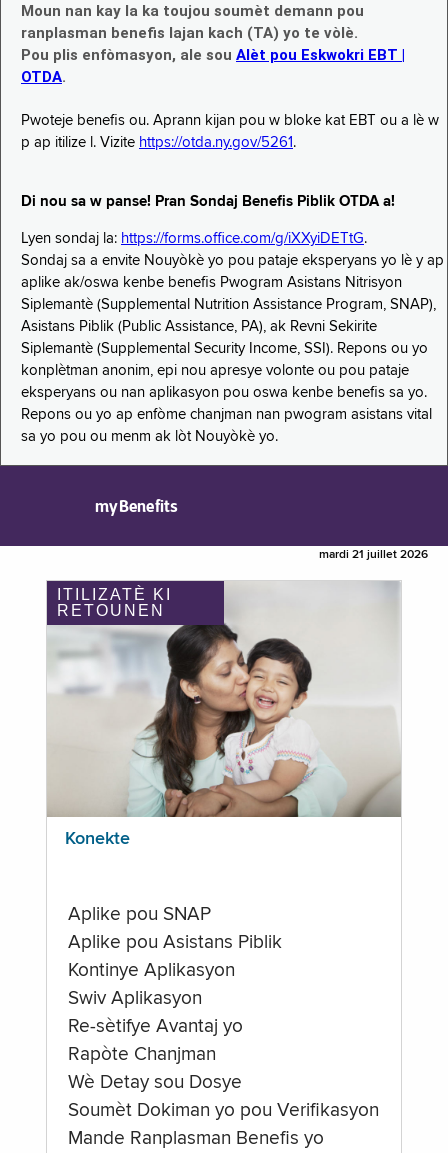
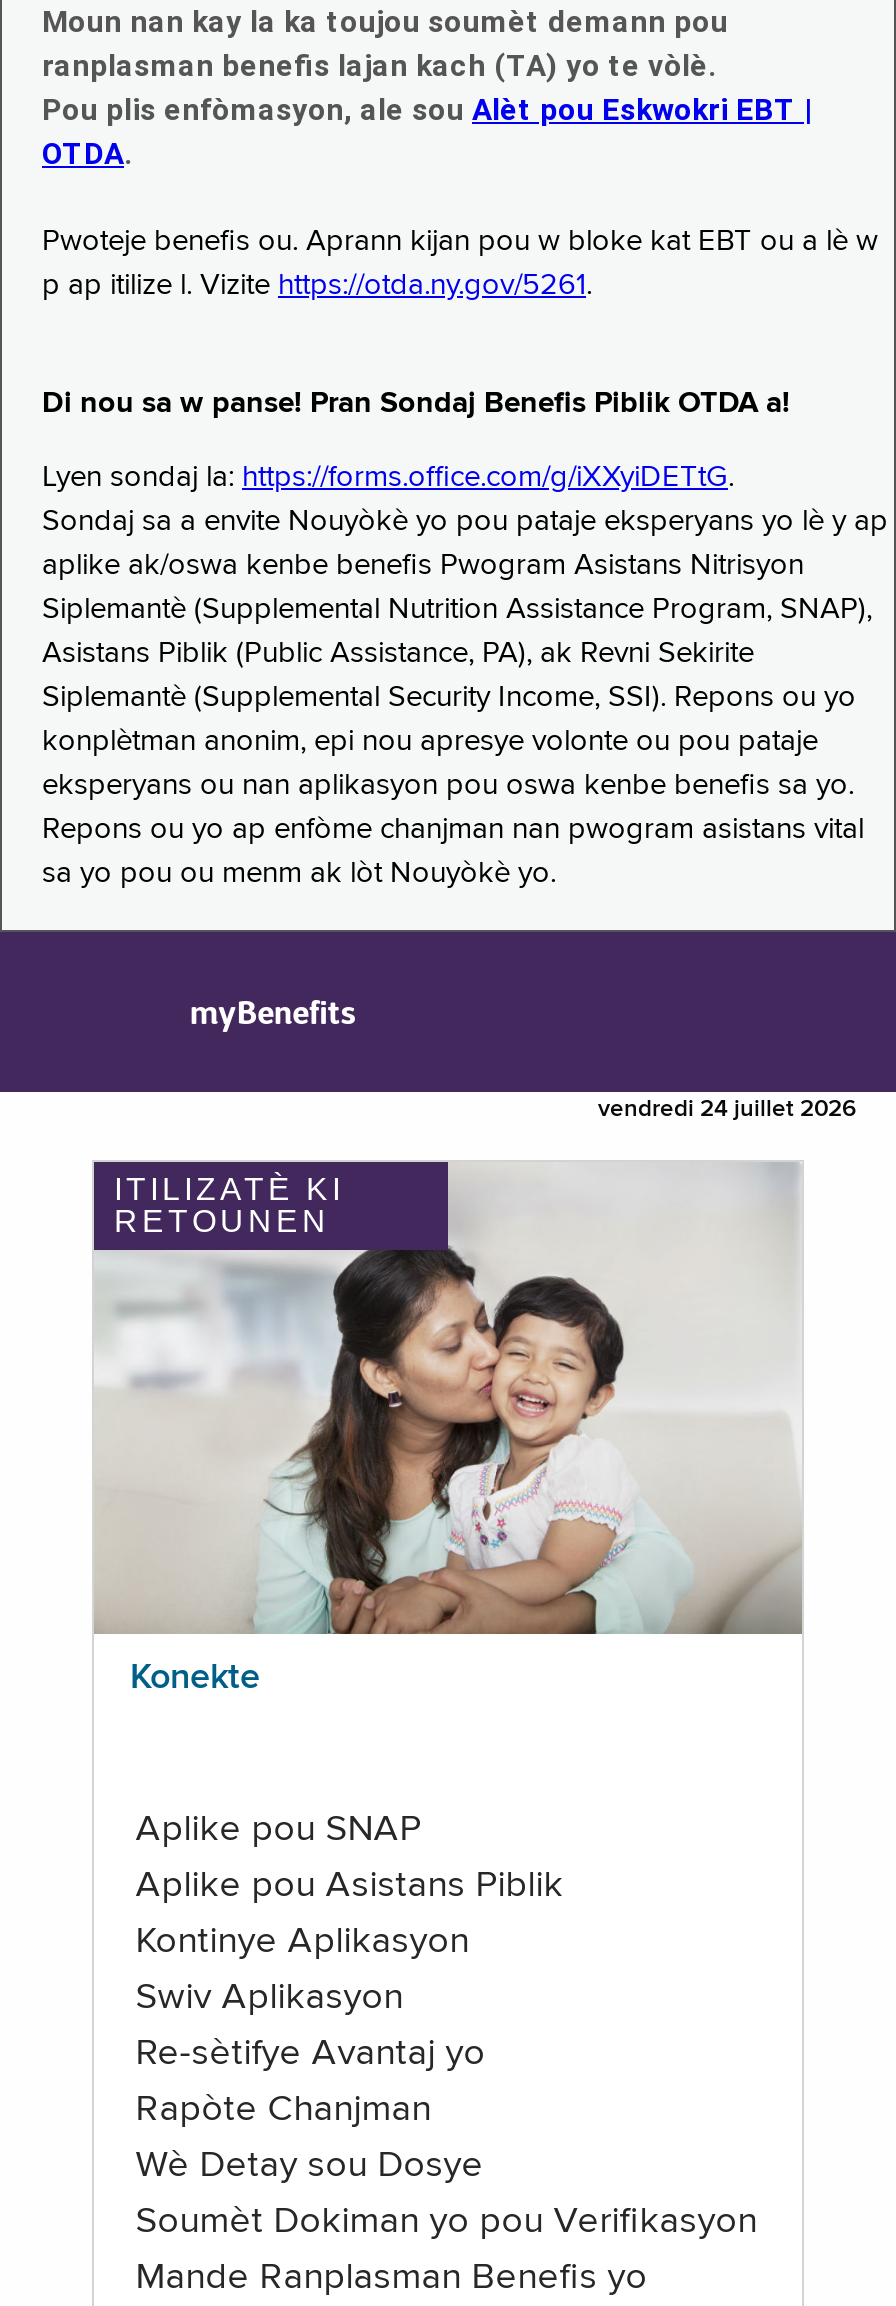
- mardi 21 juillet 2026
+ vendredi 24 juillet 2026
